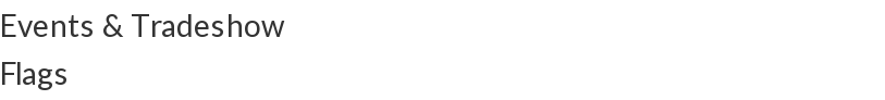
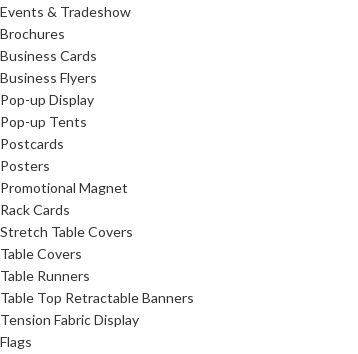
+ Brochures
+ Business Cards
+ Business Flyers
+ Pop-up Display
+ Pop-up Tents
+ Postcards
+ Posters
+ Promotional Magnet
+ Rack Cards
+ Stretch Table Covers
+ Table Covers
+ Table Runners
+ Table Top Retractable Banners
+ Tension Fabric Display
